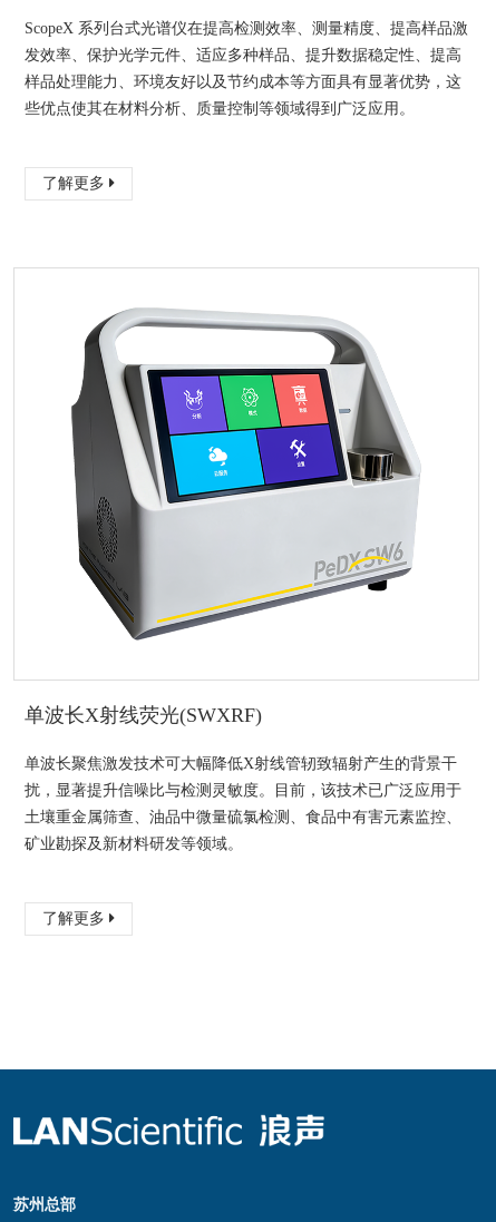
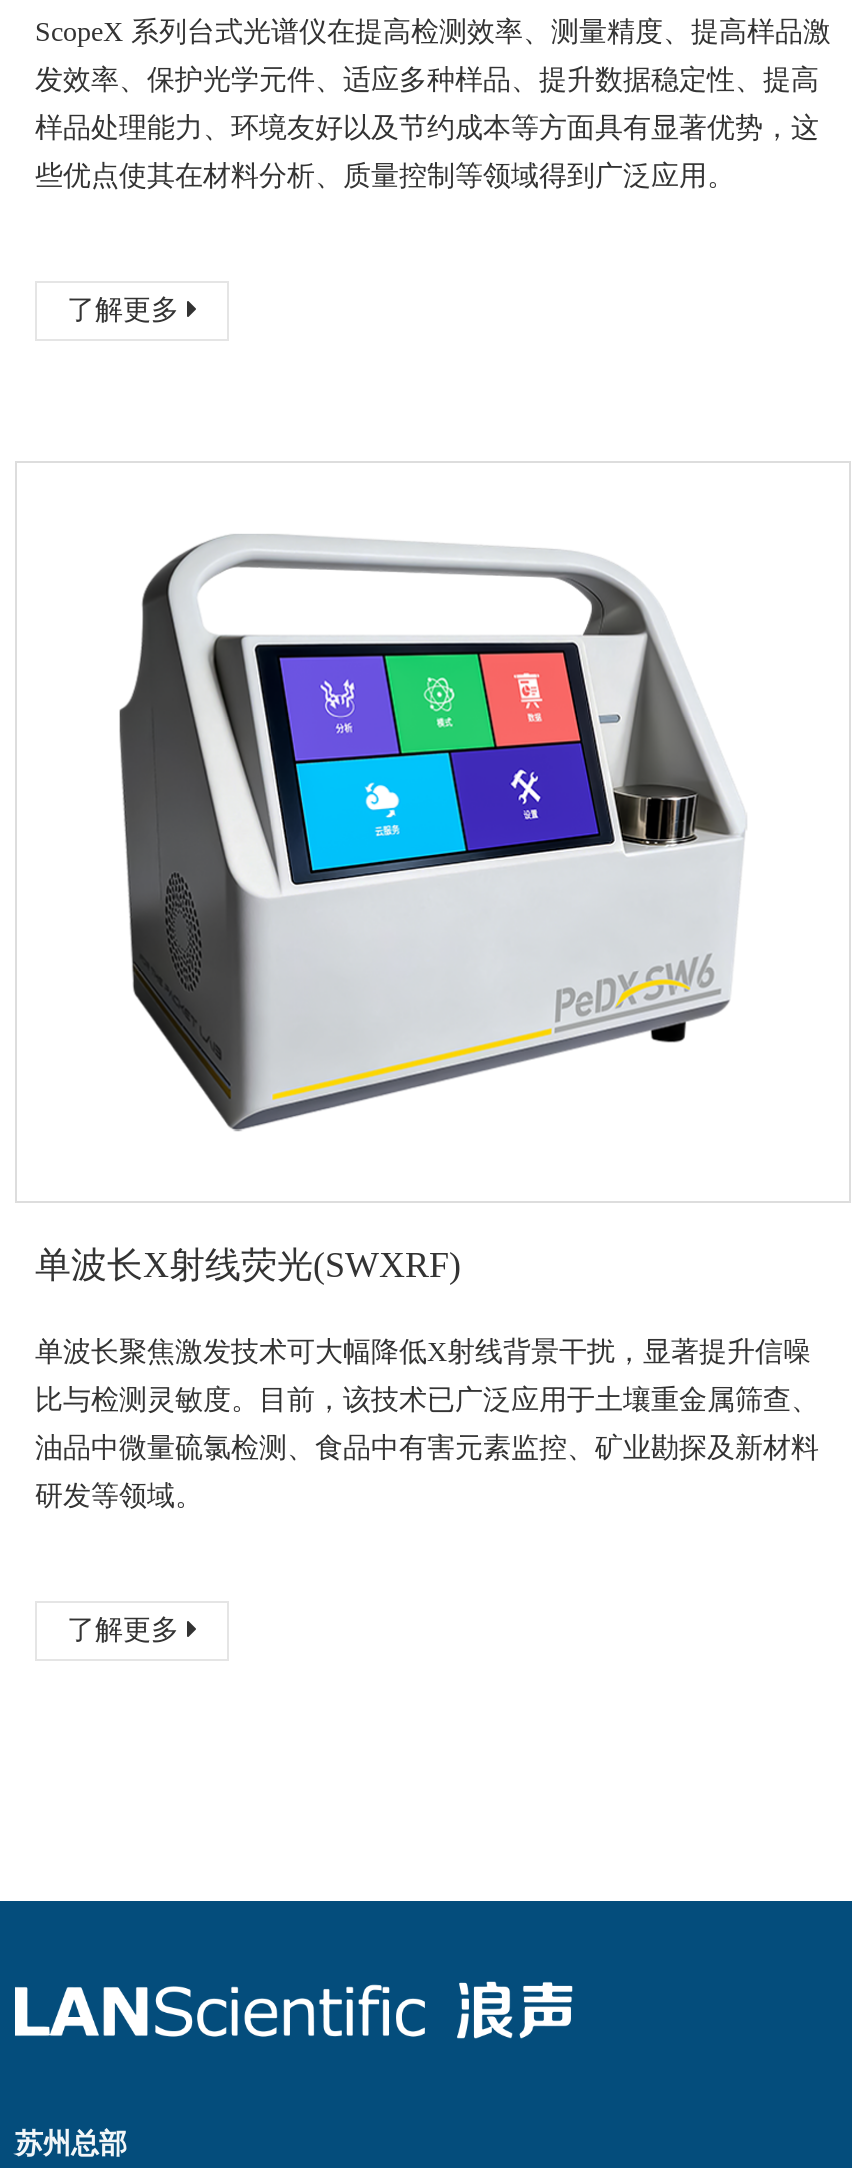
- 单波长聚焦激发技术可大幅降低X射线管轫致辐射产生的背景干
+ 单波长聚焦激发技术可大幅降低X射线背景干扰，显著提升信噪

- 扰，显著提升信噪比与检测灵敏度。目前，该技术已广泛应用于
+ 比与检测灵敏度。目前，该技术已广泛应用于土壤重金属筛查、

- 土壤重金属筛查、油品中微量硫氯检测、食品中有害元素监控、
+ 油品中微量硫氯检测、食品中有害元素监控、矿业勘探及新材料

- 矿业勘探及新材料研发等领域。
+ 研发等领域。
